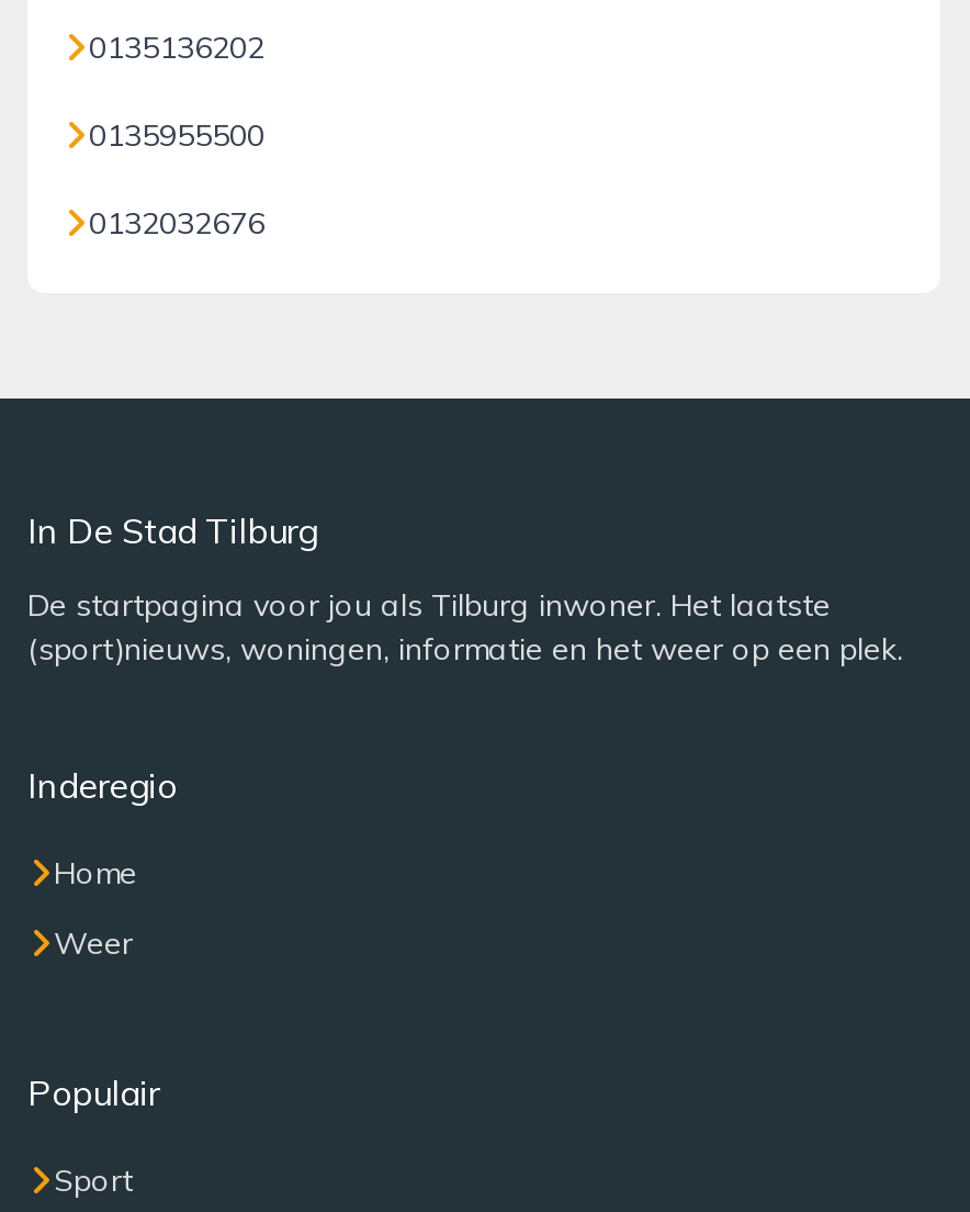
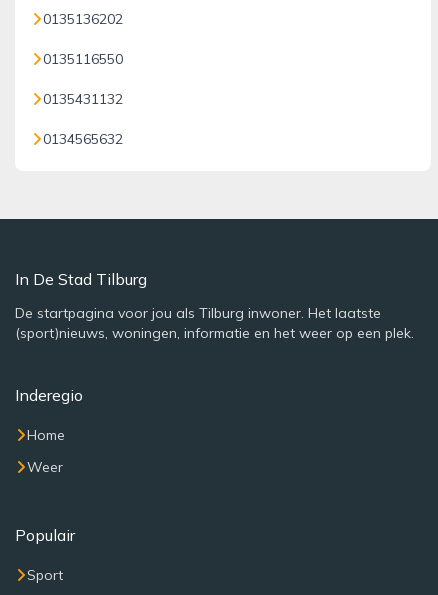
- 0135955500
- 0132032676
+ 0135116550
+ 0135431132
+ 0134565632
